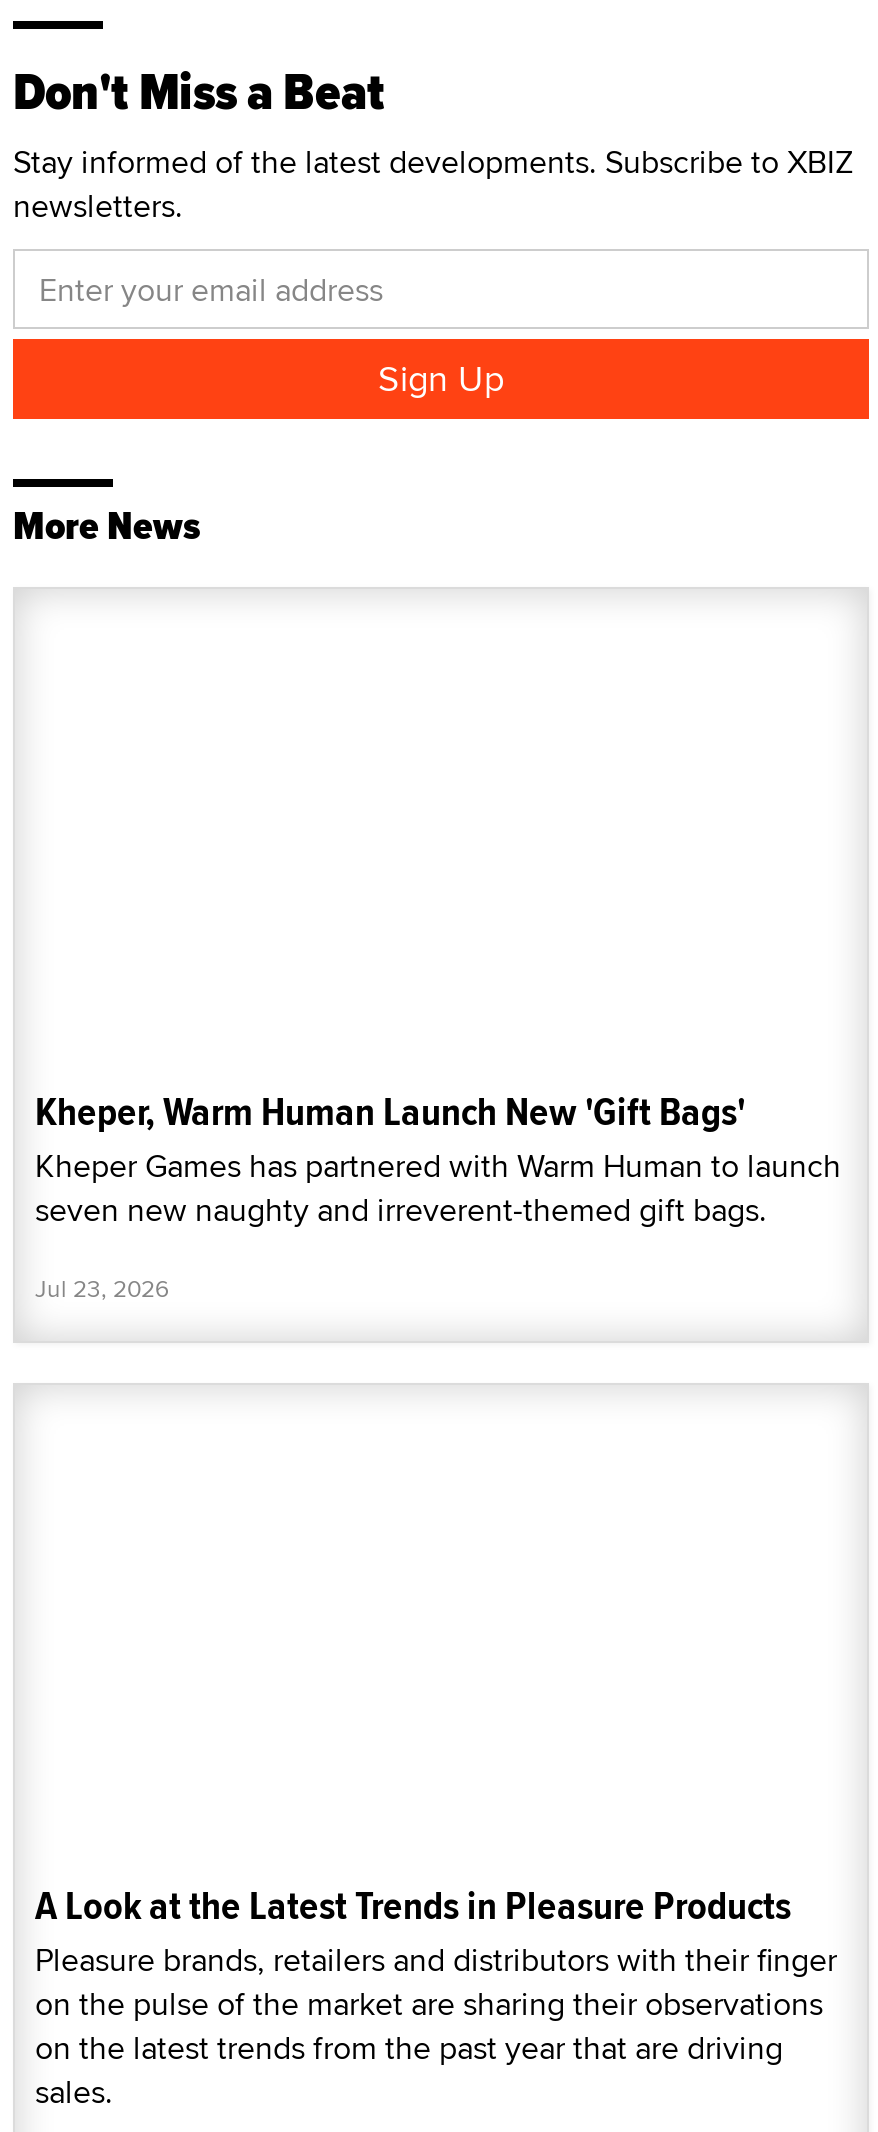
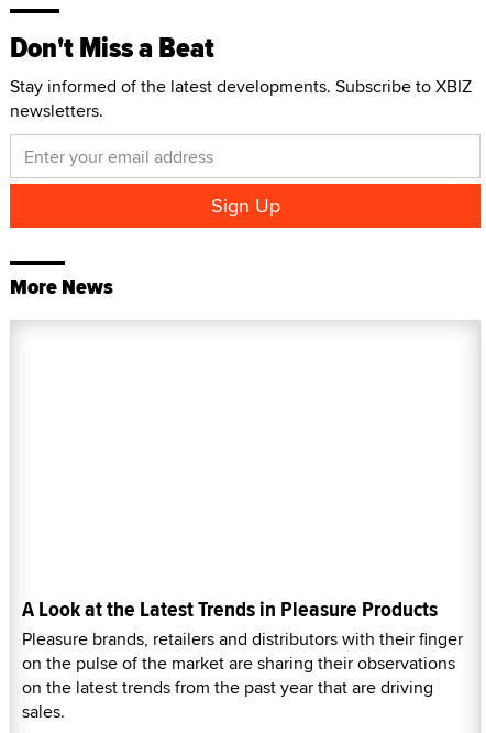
- Kheper, Warm Human Launch New 'Gift Bags'
- Kheper Games has partnered with Warm Human to launch
- seven new naughty and irreverent-themed gift bags.
- Jul 23, 2026
